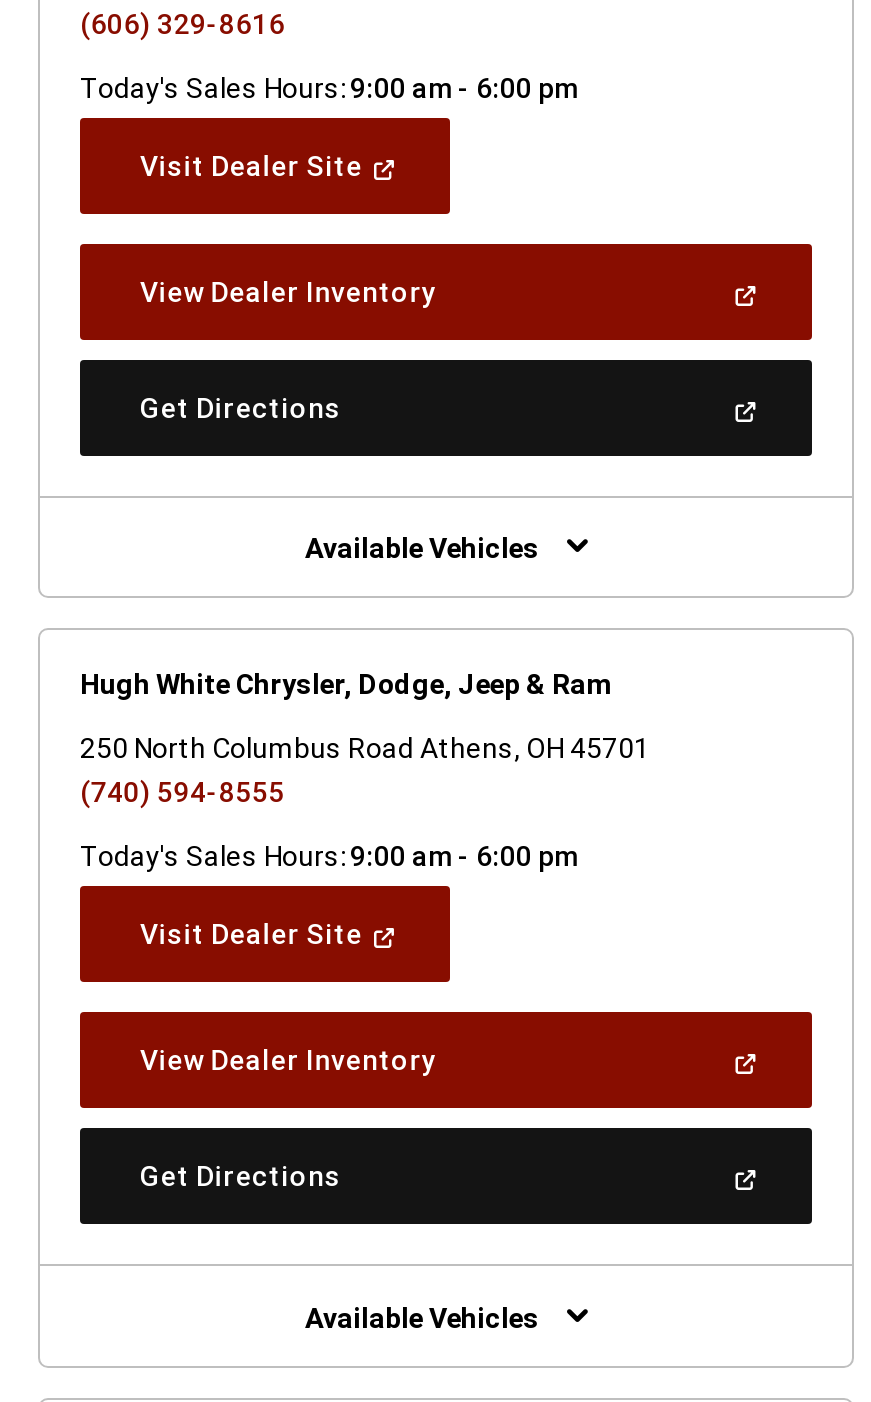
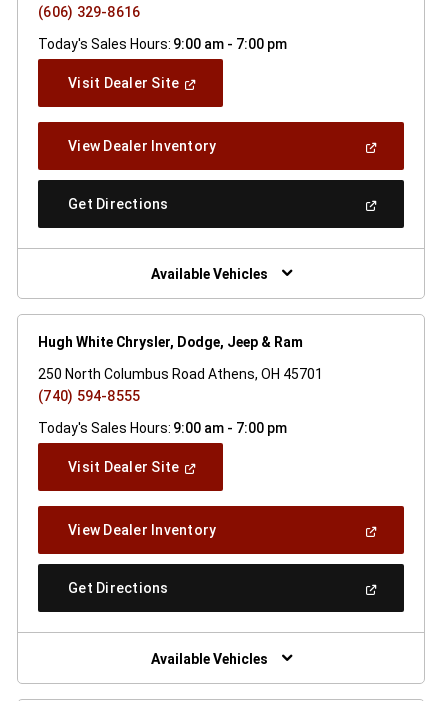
- Today's Sales Hours: 9:00 am - 6:00 pm
+ Today's Sales Hours: 9:00 am - 7:00 pm

- Today's Sales Hours: 9:00 am - 6:00 pm
+ Today's Sales Hours: 9:00 am - 7:00 pm
